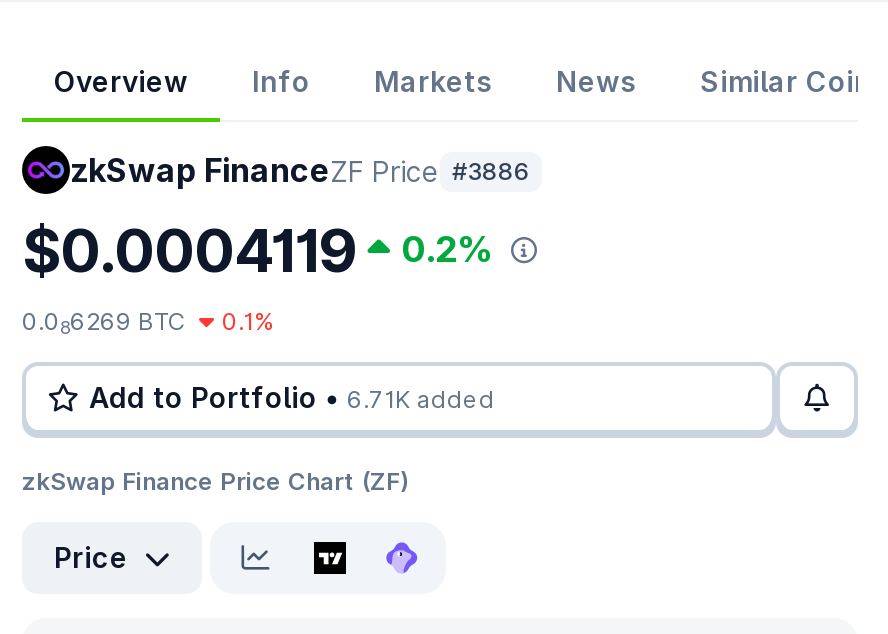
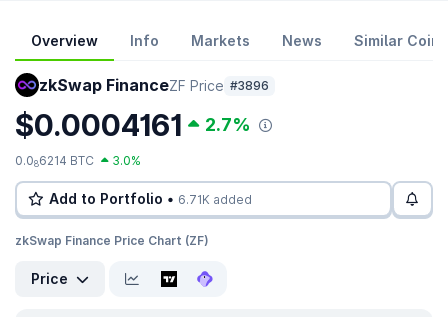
- zkSwap FinanceZF Price #3886
+ zkSwap FinanceZF Price #3896

- $0.0004119
+ $0.0004161

- 0.2%
+ 2.7%

- 0.086269 BTC
+ 0.086214 BTC

- 0.1%
+ 3.0%
